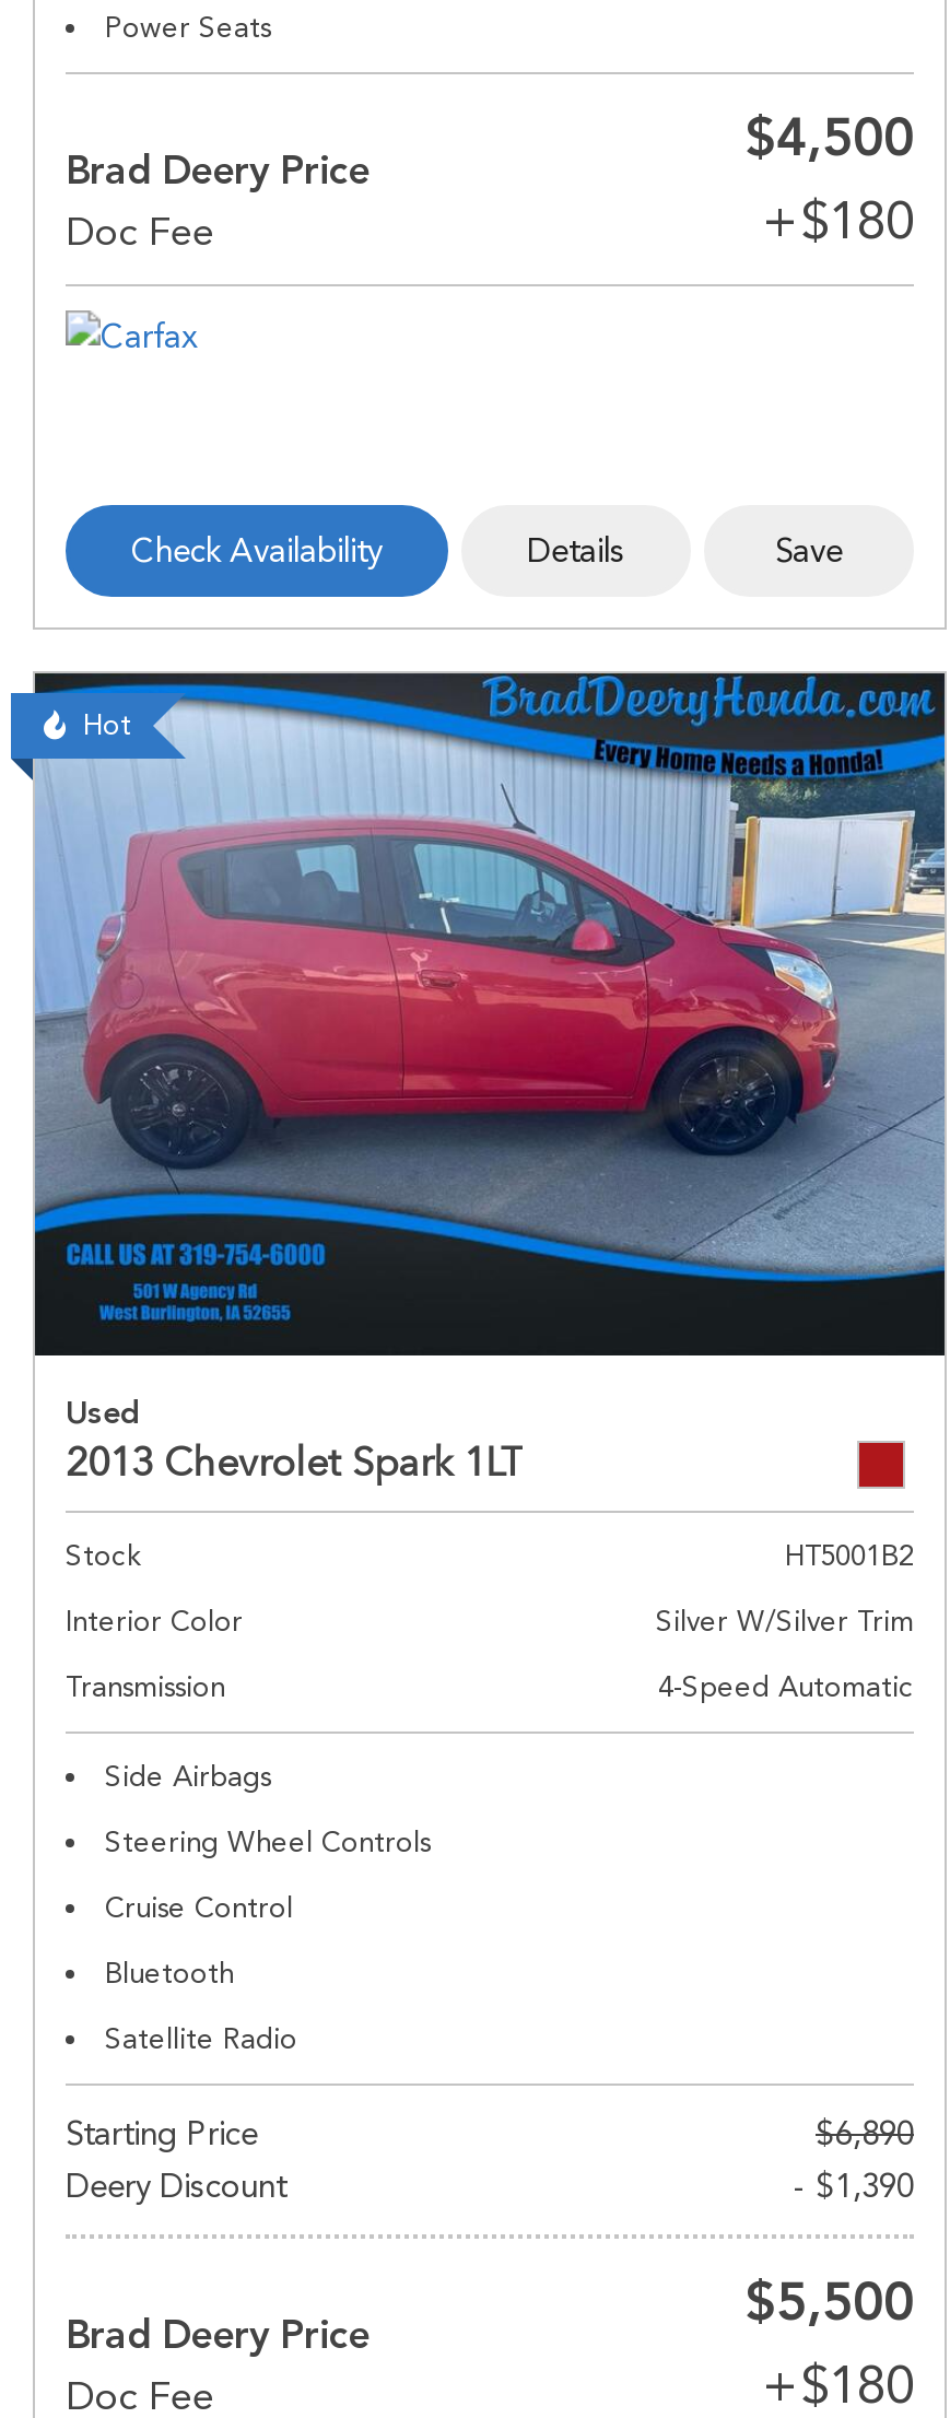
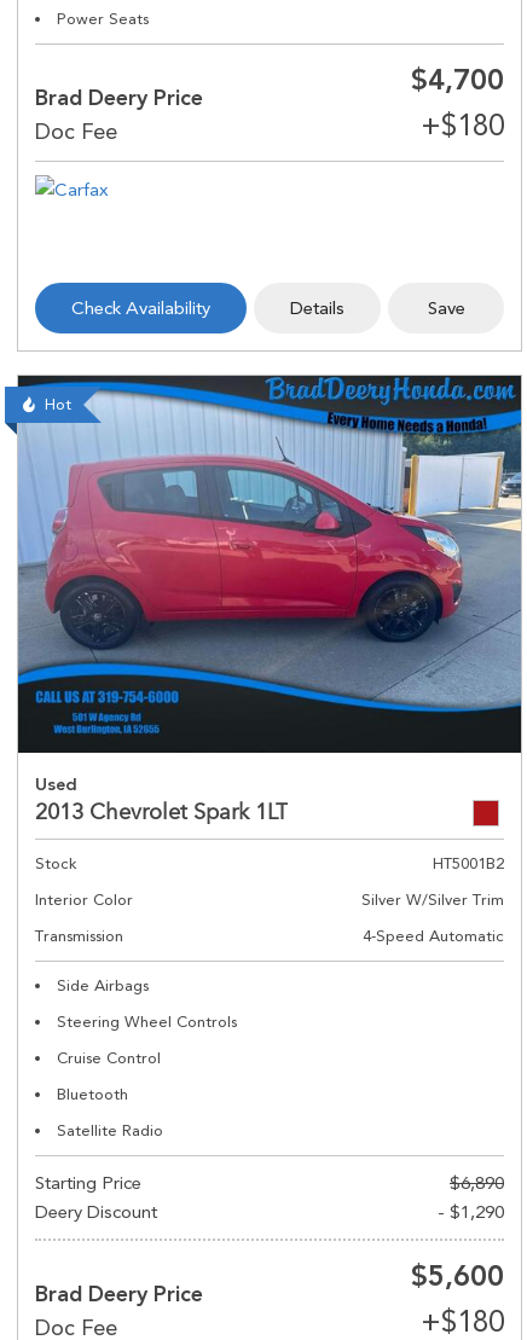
- $4,500
+ $4,700

- - $1,390
+ - $1,290

- $5,500
+ $5,600
